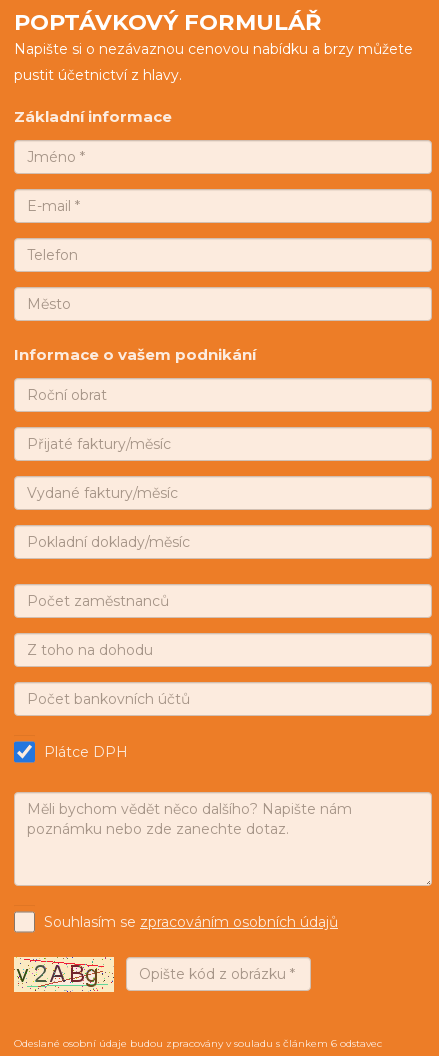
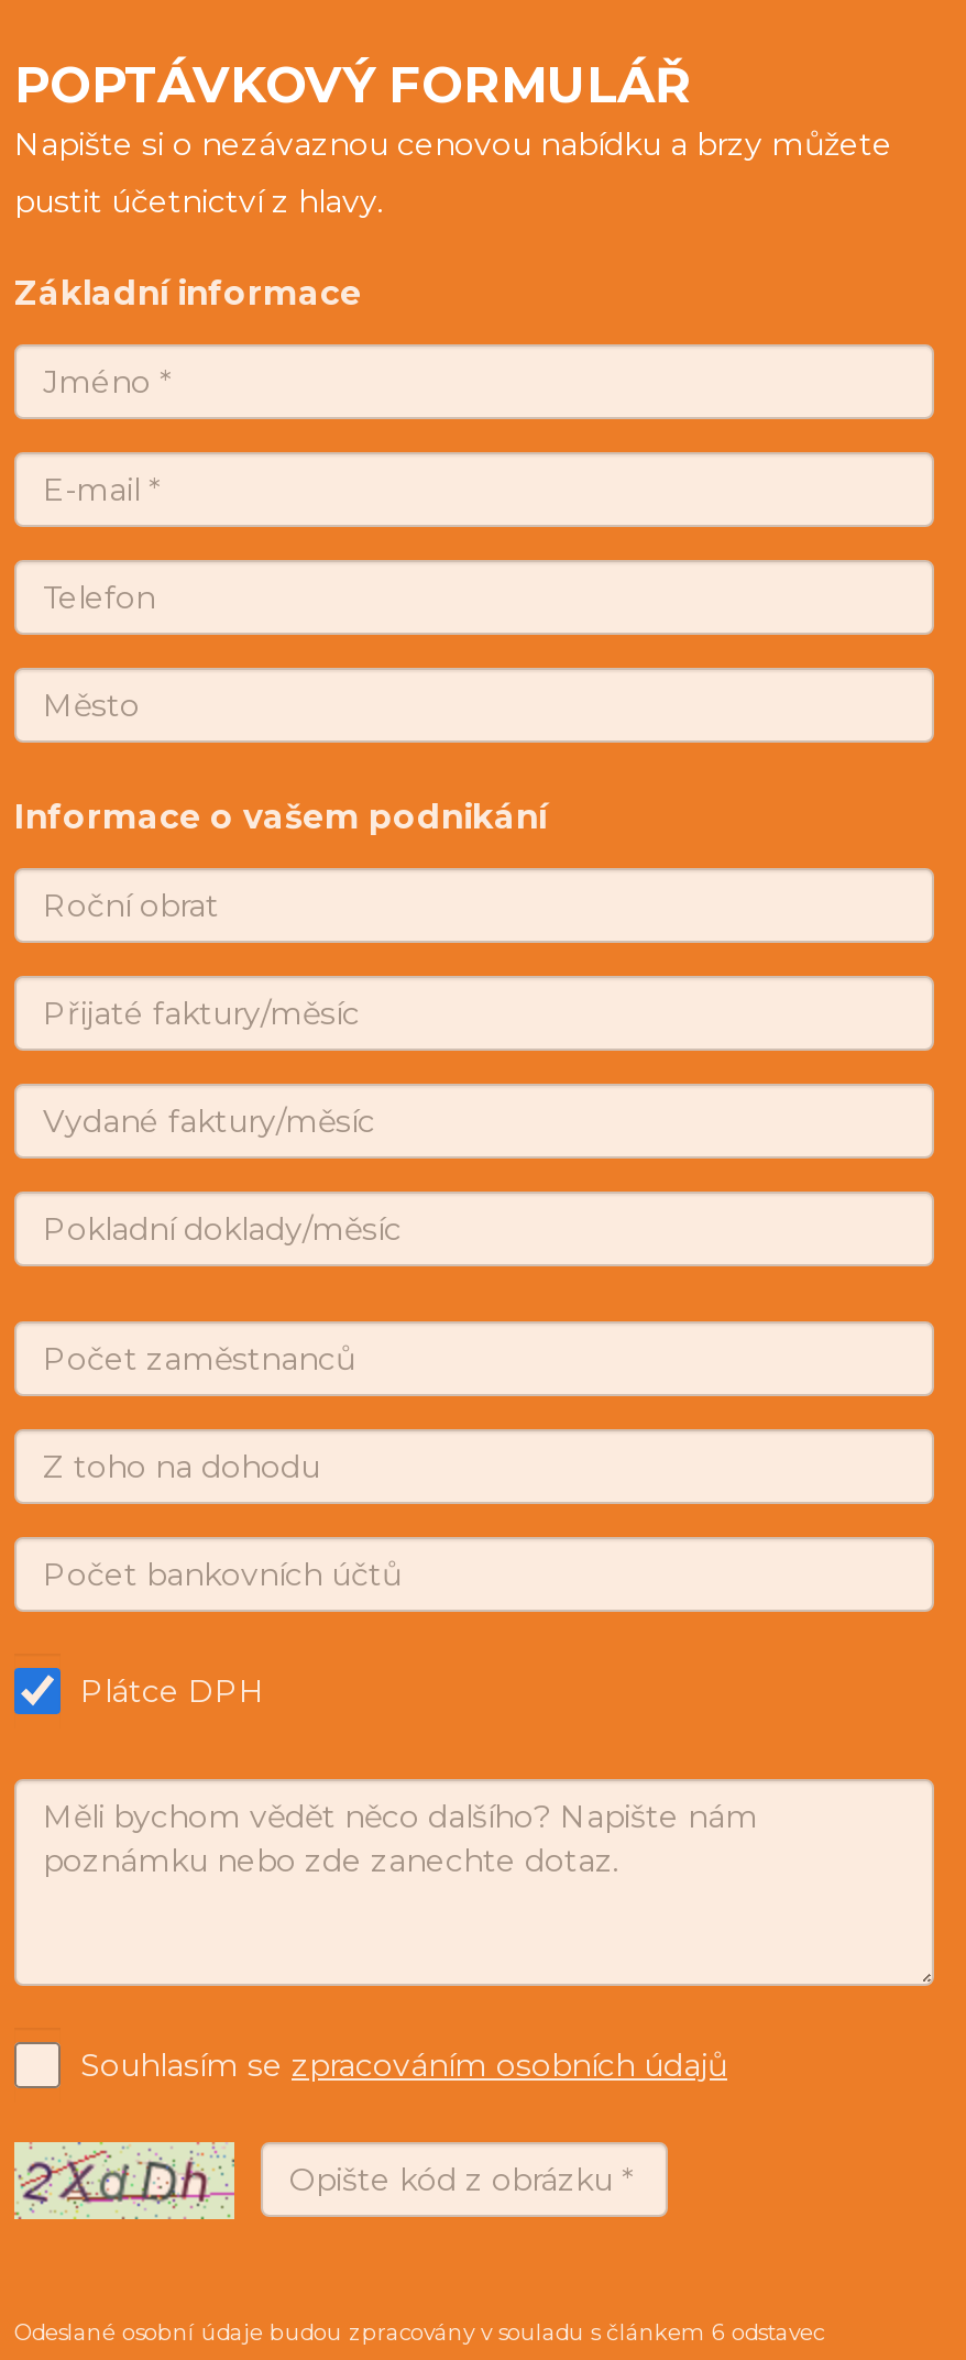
- [image]
+ [image]
